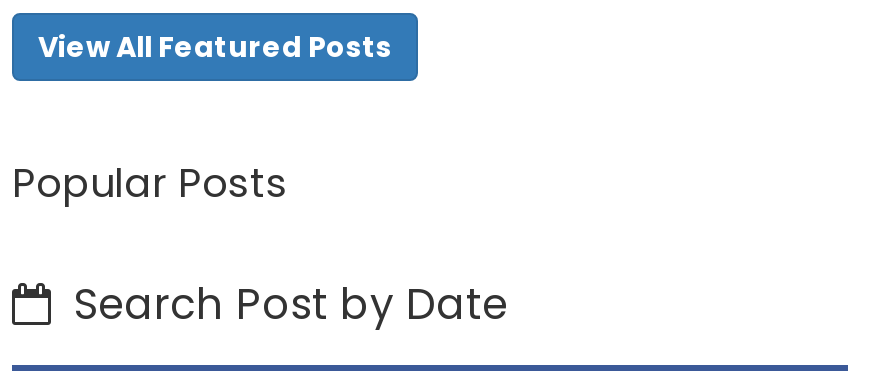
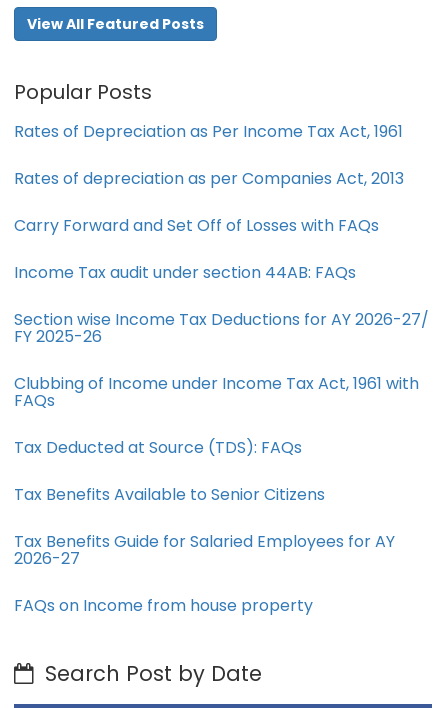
+ Rates of Depreciation as Per Income Tax Act, 1961
+ Rates of depreciation as per Companies Act, 2013
+ Carry Forward and Set Off of Losses with FAQs
+ Income Tax audit under section 44AB: FAQs
+ Section wise Income Tax Deductions for AY 2026-27/
+ FY 2025-26
+ Clubbing of Income under Income Tax Act, 1961 with
+ FAQs
+ Tax Deducted at Source (TDS): FAQs
+ Tax Benefits Available to Senior Citizens
+ Tax Benefits Guide for Salaried Employees for AY
+ 2026-27
+ FAQs on Income from house property
